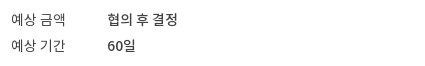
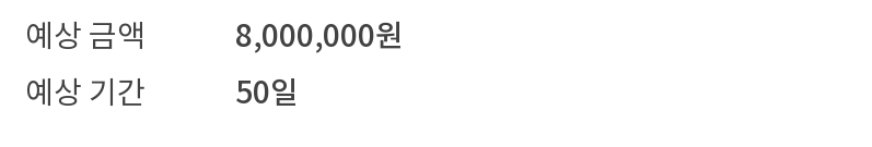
- 협의 후 결정
+ 8,000,000원

- 60일
+ 50일
